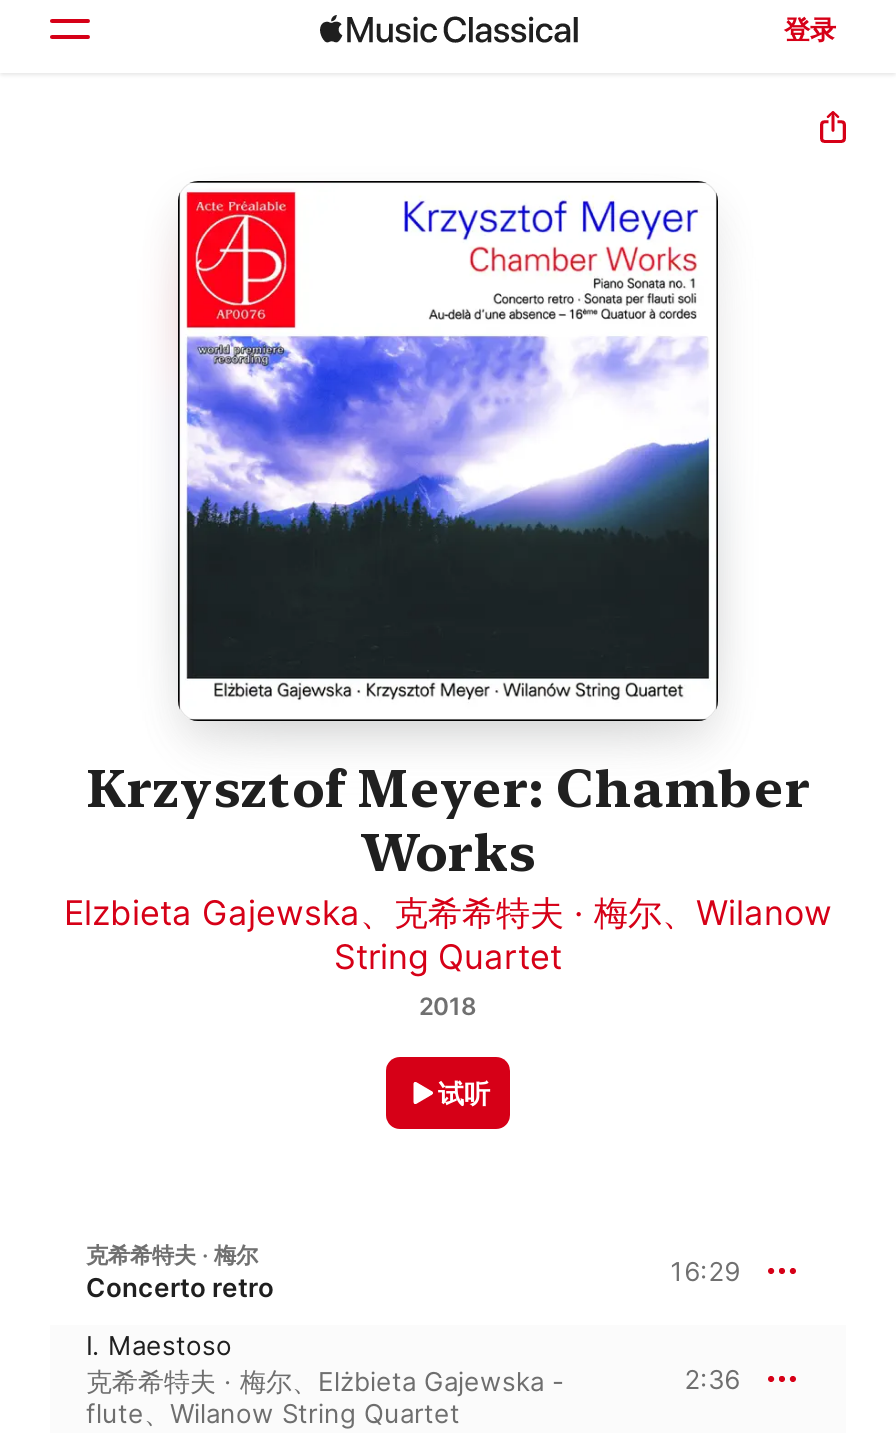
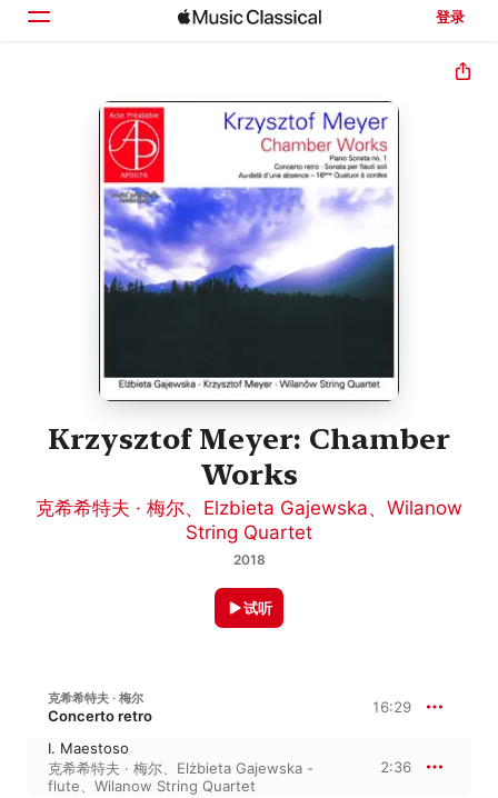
- Elzbieta Gajewska、克希希特夫 · 梅尔、Wilanow
+ 克希希特夫 · 梅尔、Elzbieta Gajewska、Wilanow
